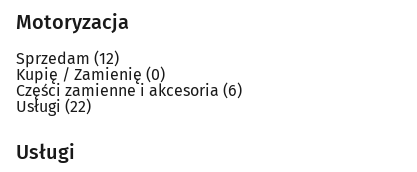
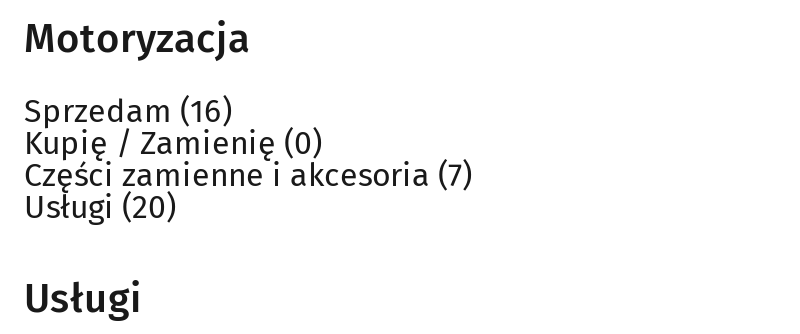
- Sprzedam (12)
+ Sprzedam (16)

- Części zamienne i akcesoria (6)
+ Części zamienne i akcesoria (7)

- Usługi (22)
+ Usługi (20)
